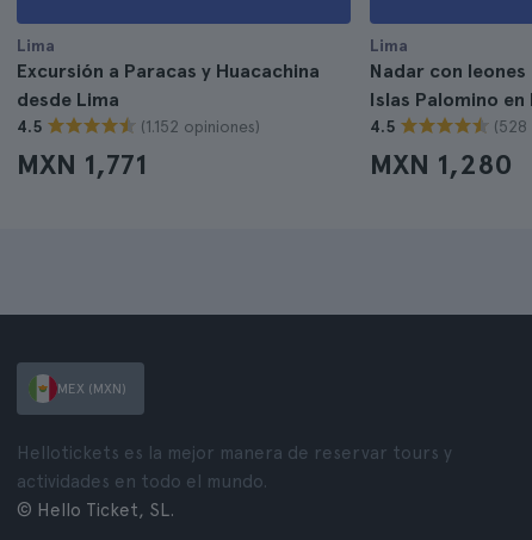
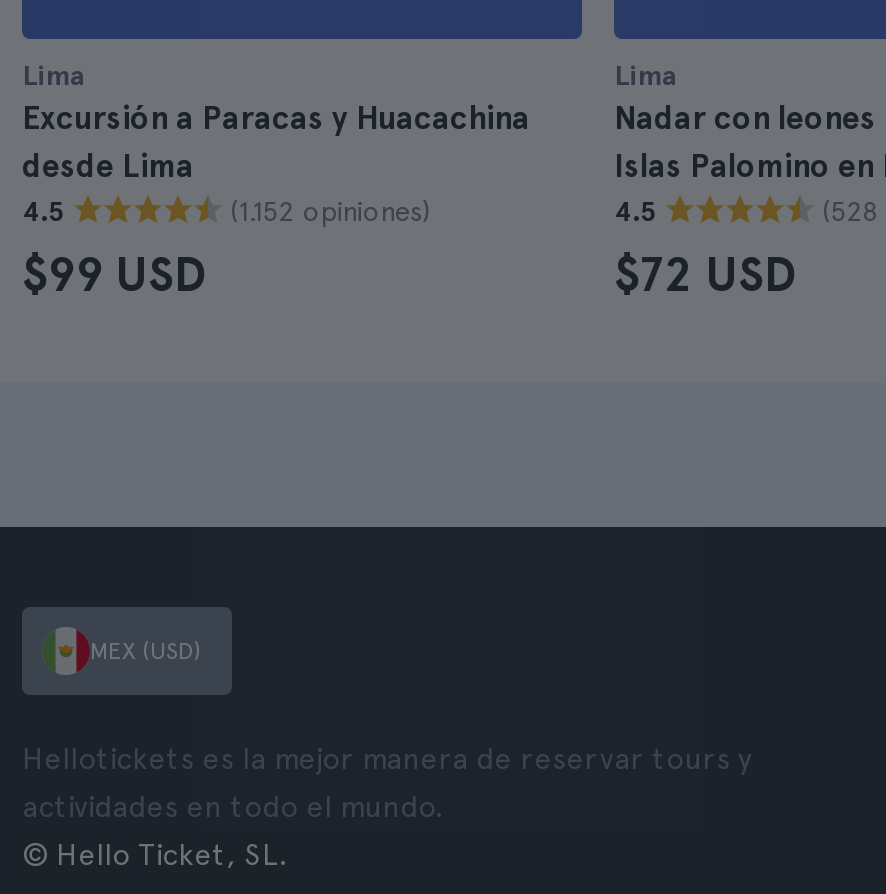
- MXN 1,771
+ $99 USD

- MXN 1,280
+ $72 USD

- MEX (MXN)
+ MEX (USD)
